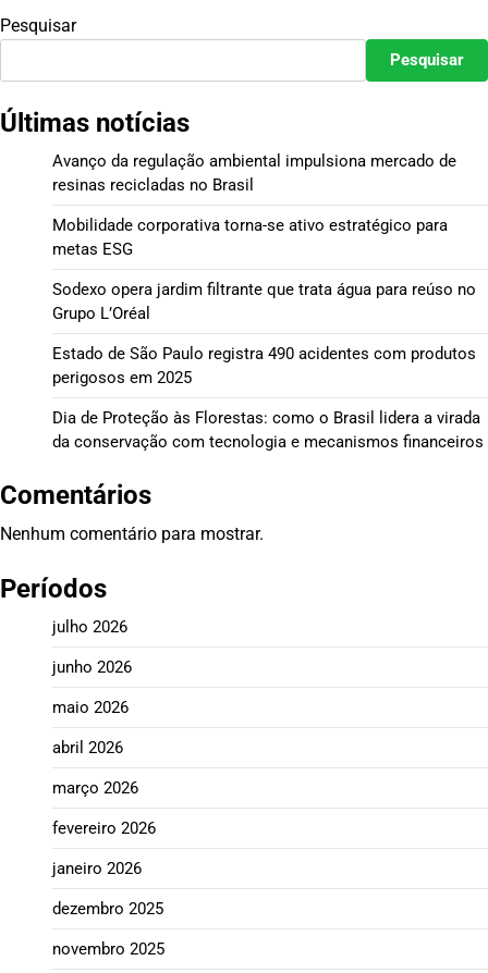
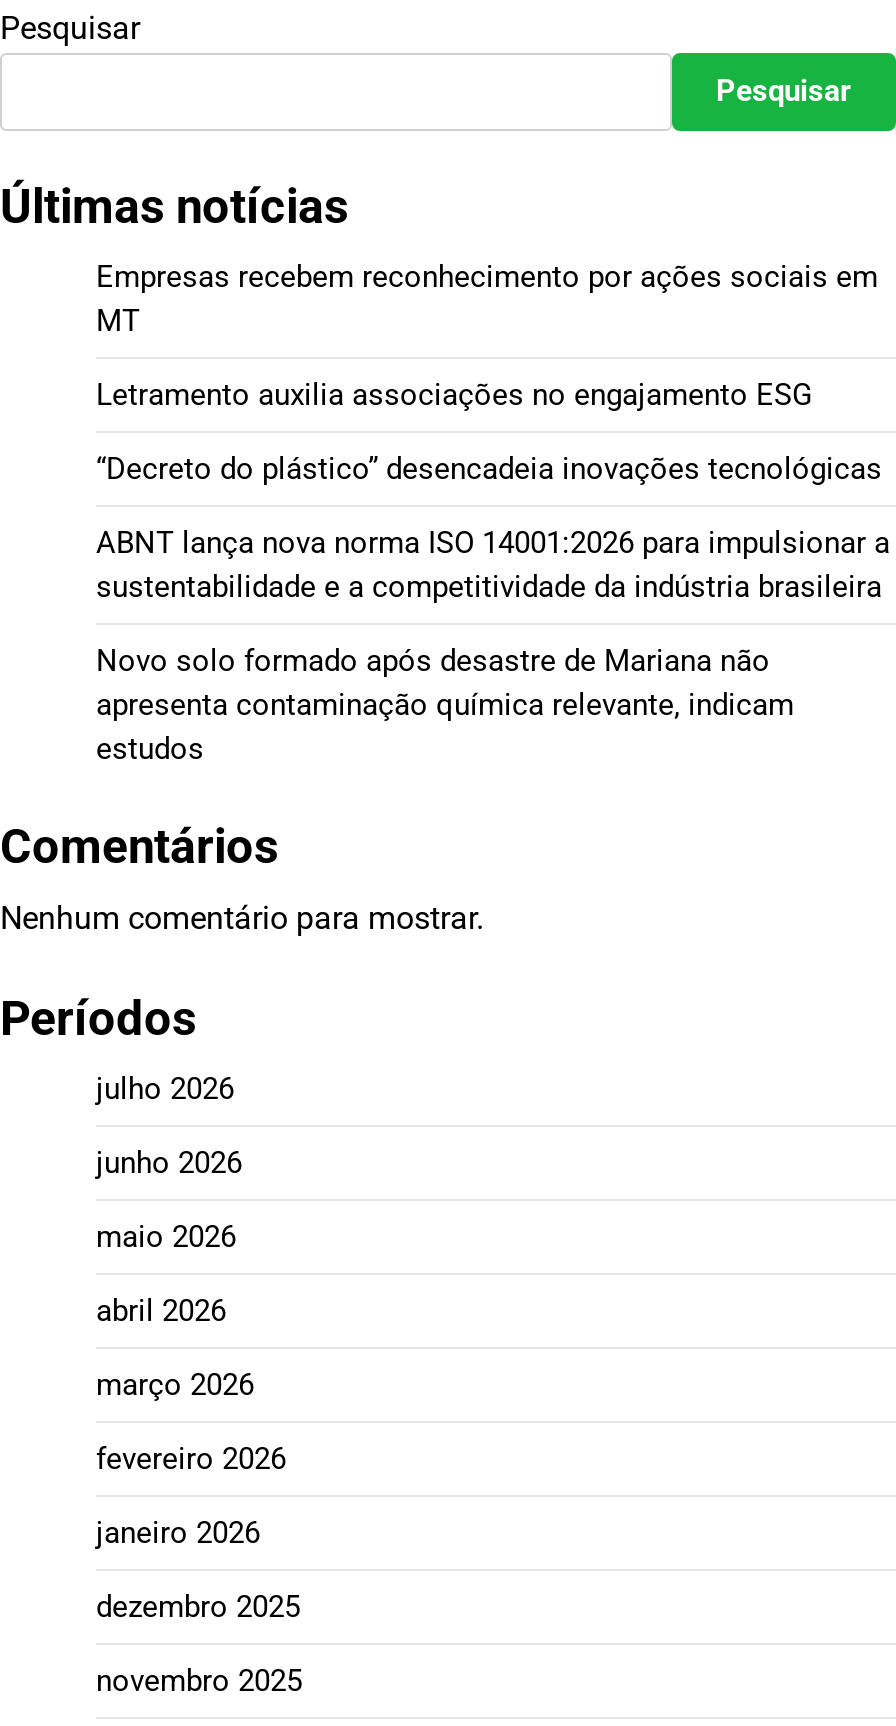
- Avanço da regulação ambiental impulsiona mercado de
- resinas recicladas no Brasil
+ Empresas recebem reconhecimento por ações sociais em
+ MT

- Mobilidade corporativa torna-se ativo estratégico para
- metas ESG
+ Letramento auxilia associações no engajamento ESG

- Sodexo opera jardim filtrante que trata água para reúso no
- Grupo L’Oréal
+ “Decreto do plástico” desencadeia inovações tecnológicas

- Estado de São Paulo registra 490 acidentes com produtos
- perigosos em 2025
+ ABNT lança nova norma ISO 14001:2026 para impulsionar a
+ sustentabilidade e a competitividade da indústria brasileira

- Dia de Proteção às Florestas: como o Brasil lidera a virada
- da conservação com tecnologia e mecanismos financeiros
+ Novo solo formado após desastre de Mariana não
+ apresenta contaminação química relevante, indicam
+ estudos
